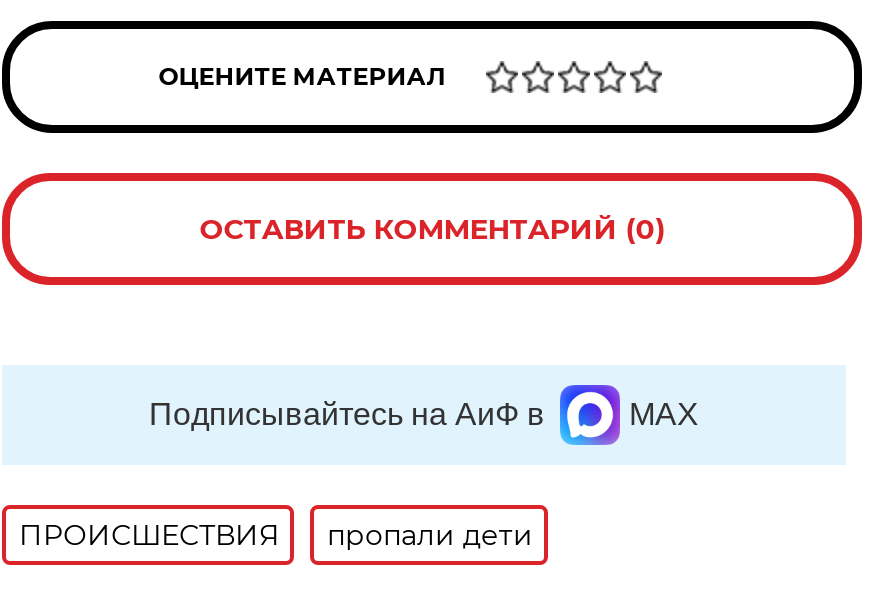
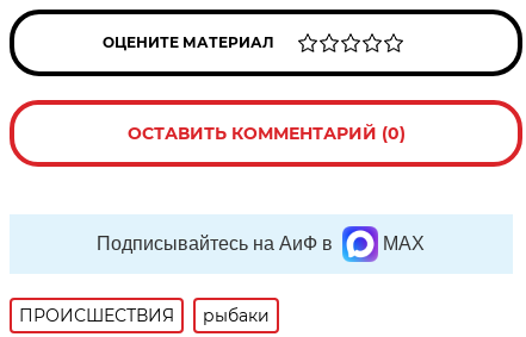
- пропали дети
+ рыбаки
